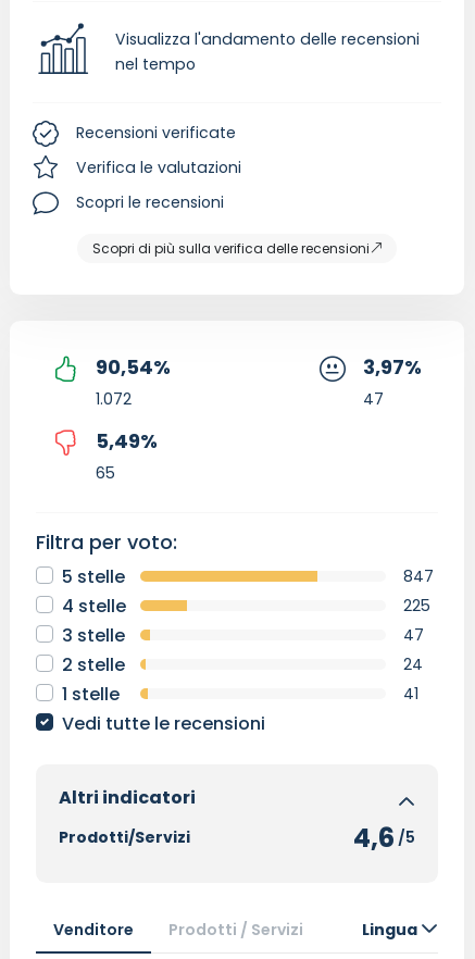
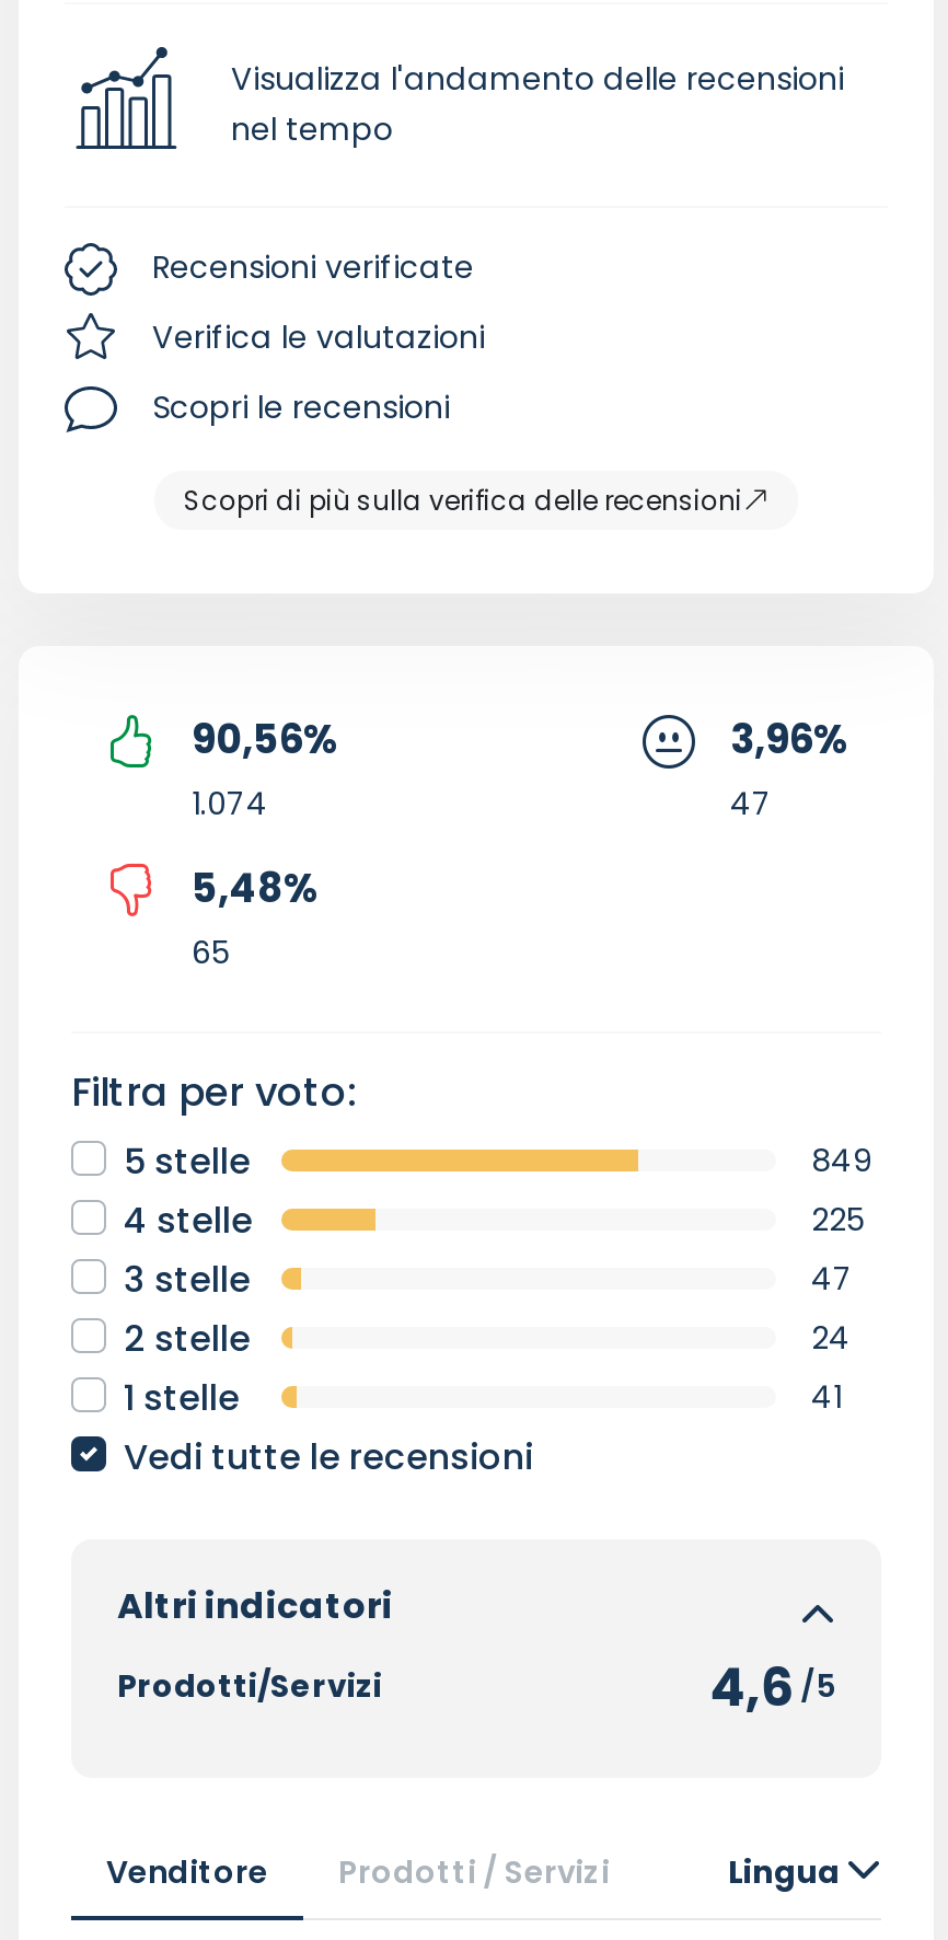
- 90,54%
+ 90,56%

- 3,97%
+ 3,96%

- 1.072
+ 1.074

- 5,49%
+ 5,48%

- 847
+ 849
